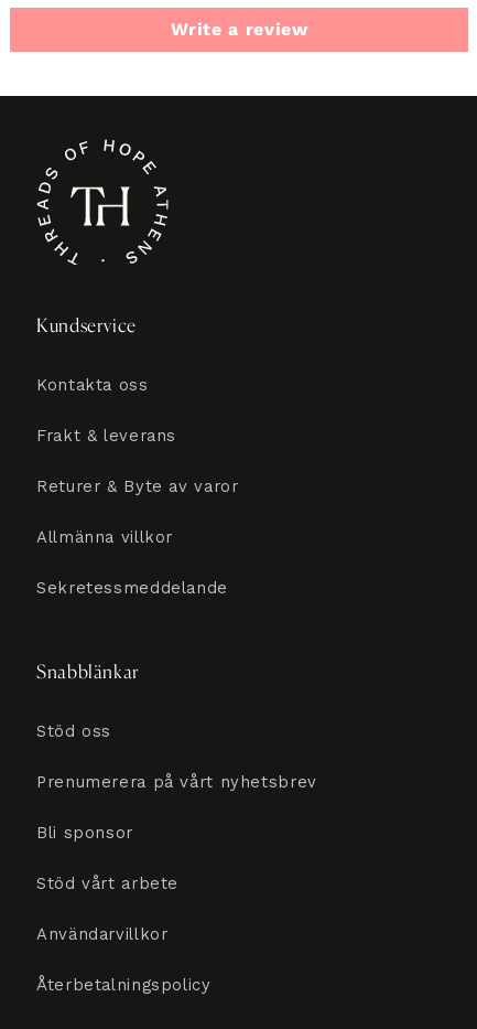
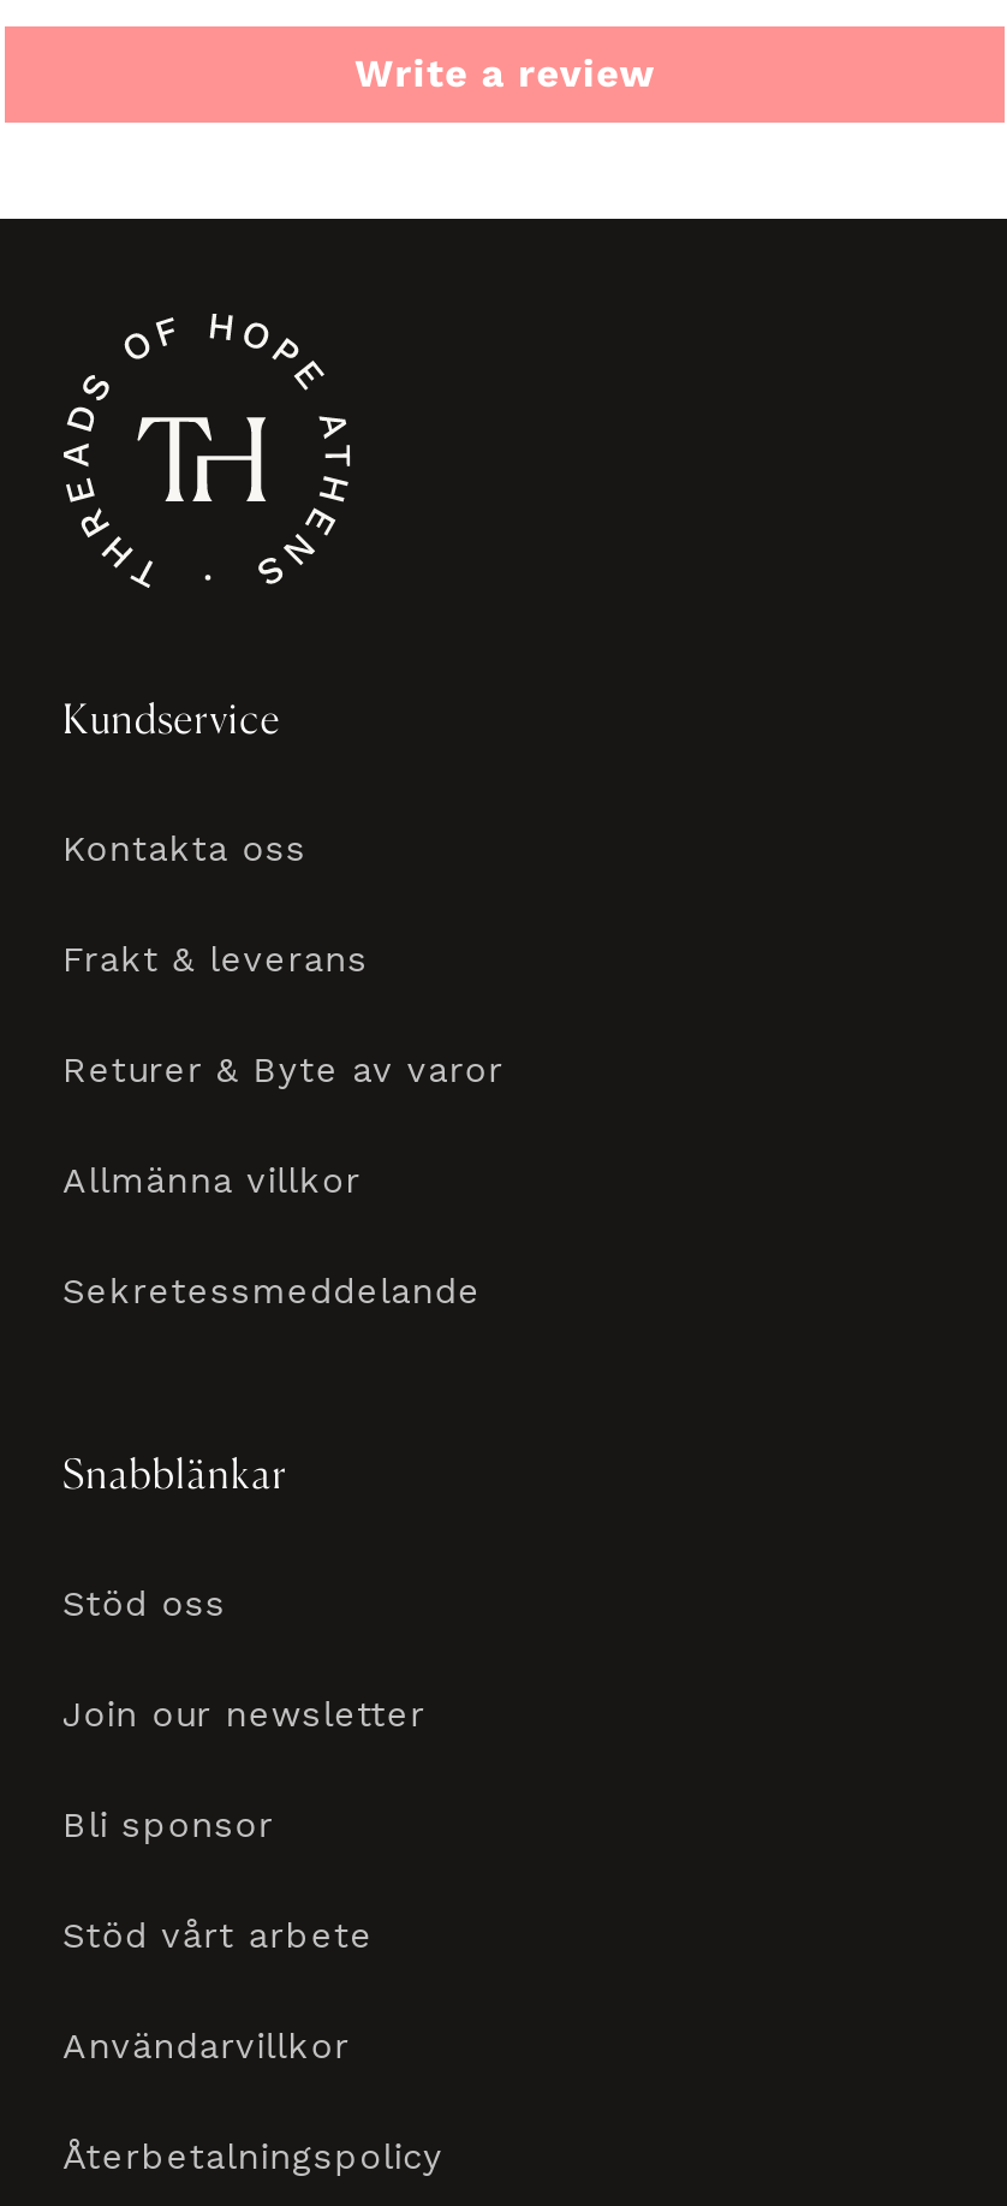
- Prenumerera på vårt nyhetsbrev
+ Join our newsletter
